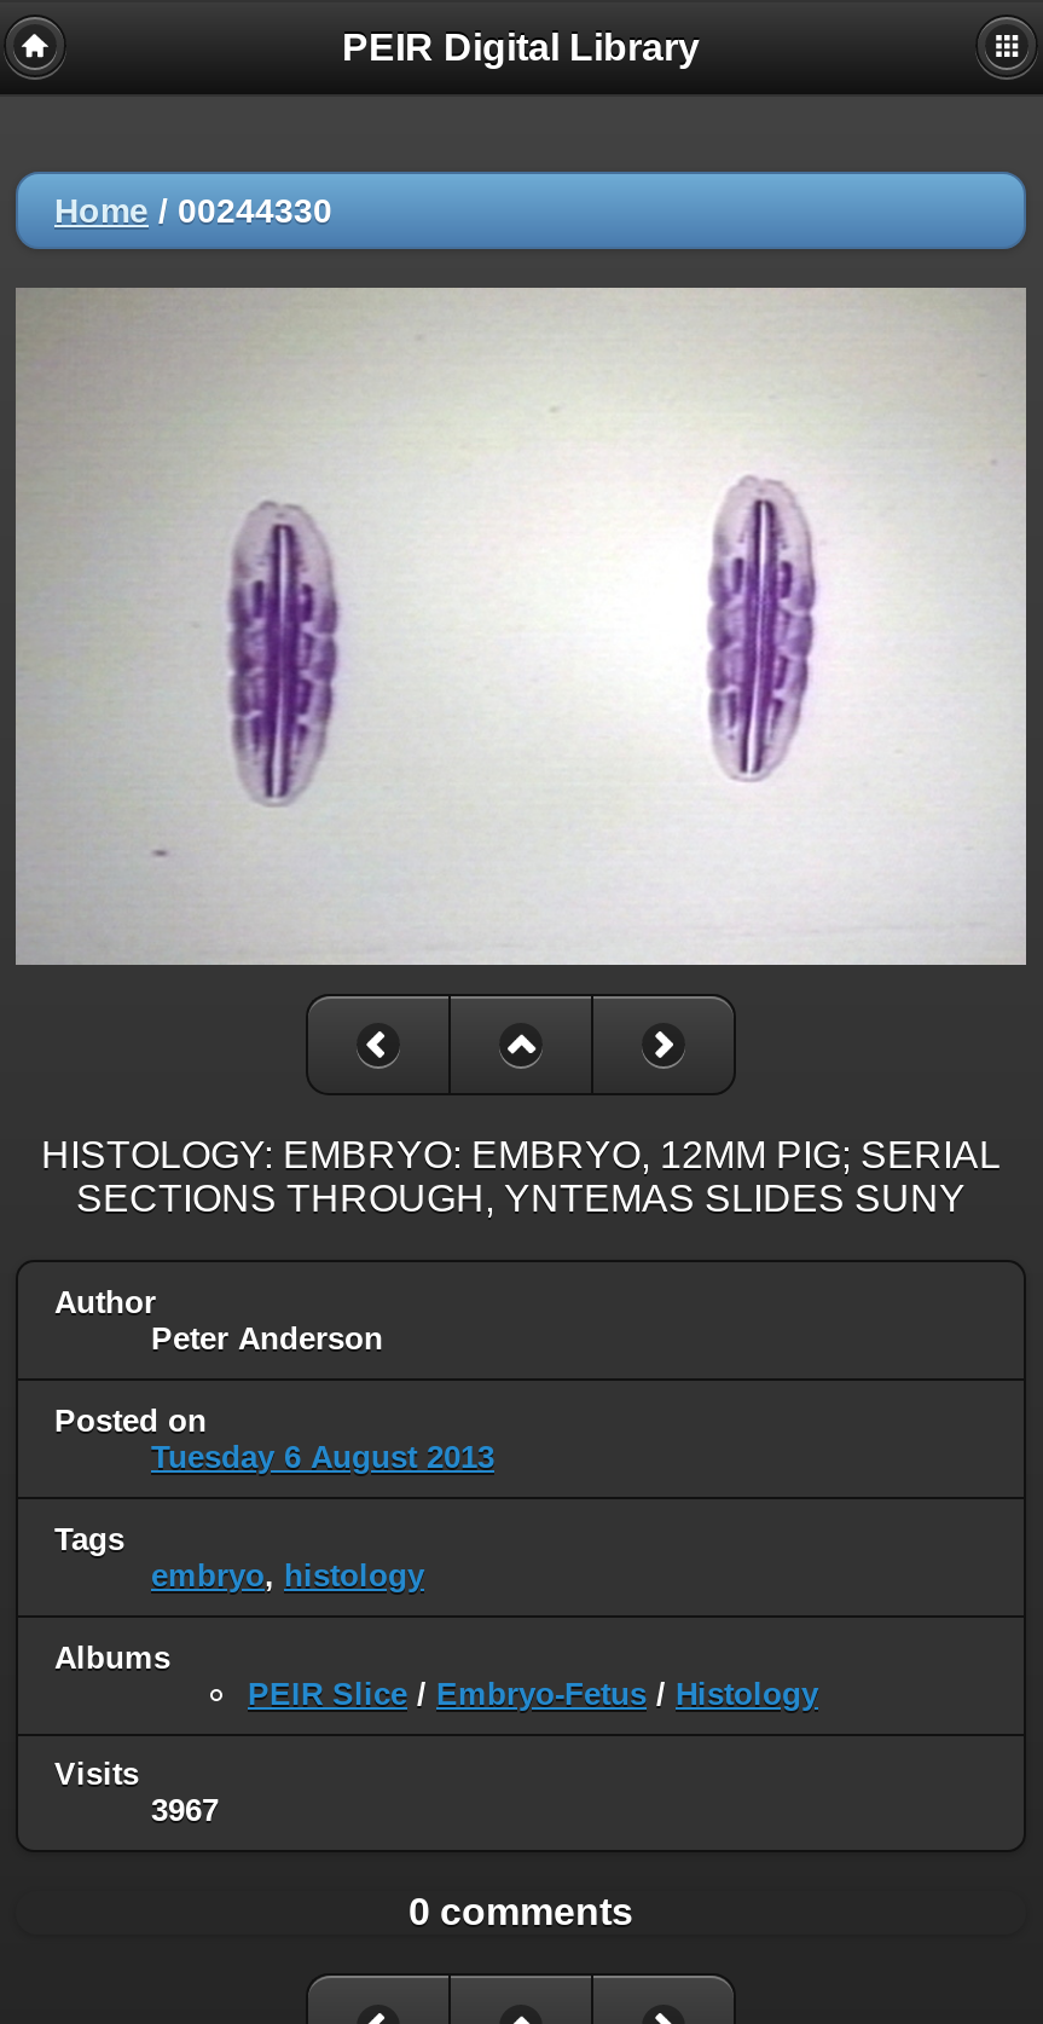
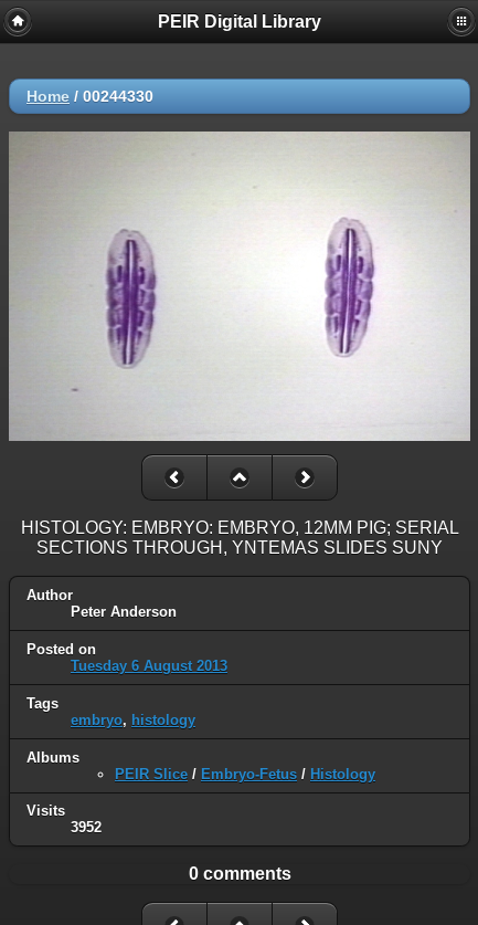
- 3967
+ 3952
